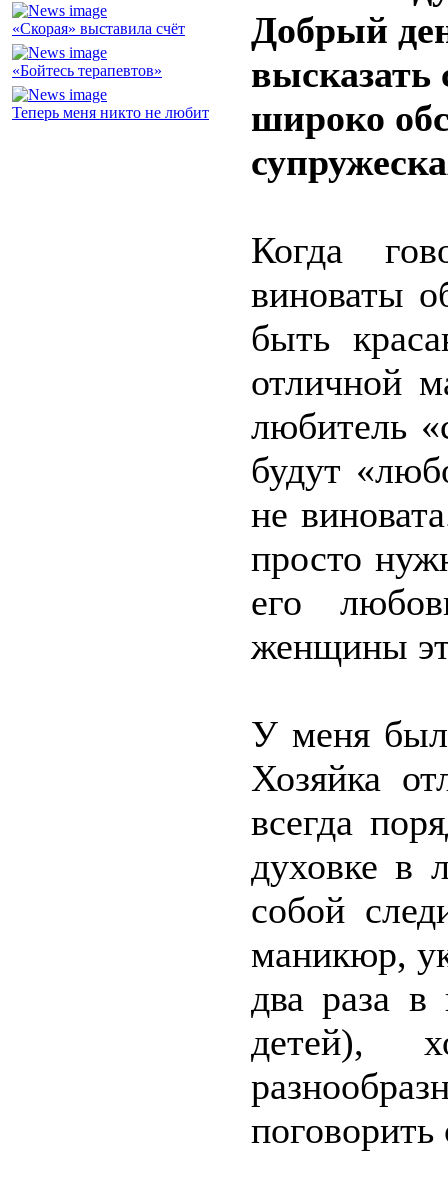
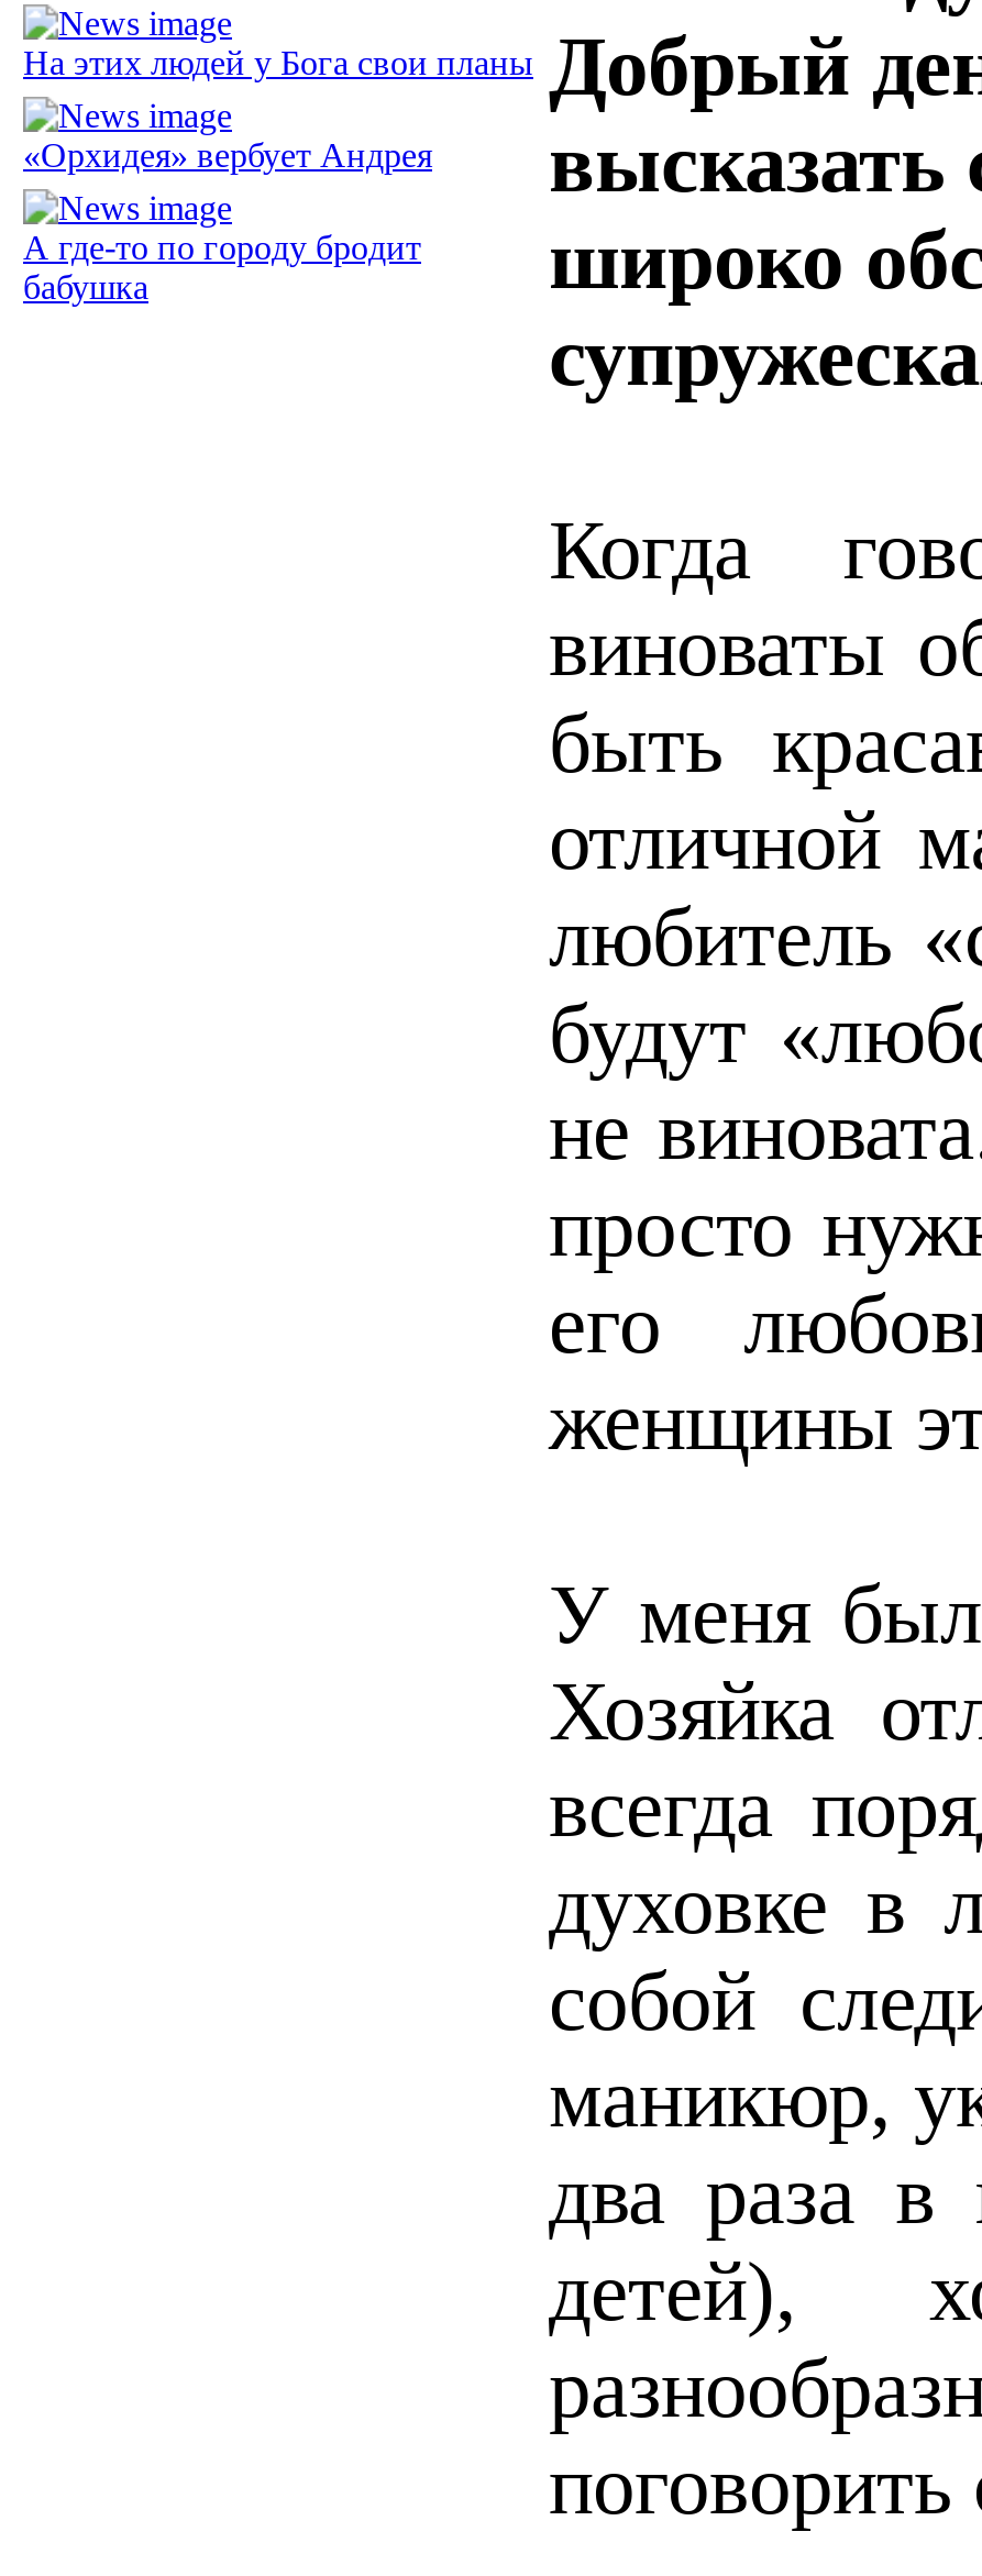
- «Скорая» выставила счёт
+ На этих людей у Бога свои планы

- «Бойтесь терапевтов»
+ «Орхидея» вербует Андрея

- Теперь меня никто не любит
+ А где-то по городу бродит
+ бабушка
